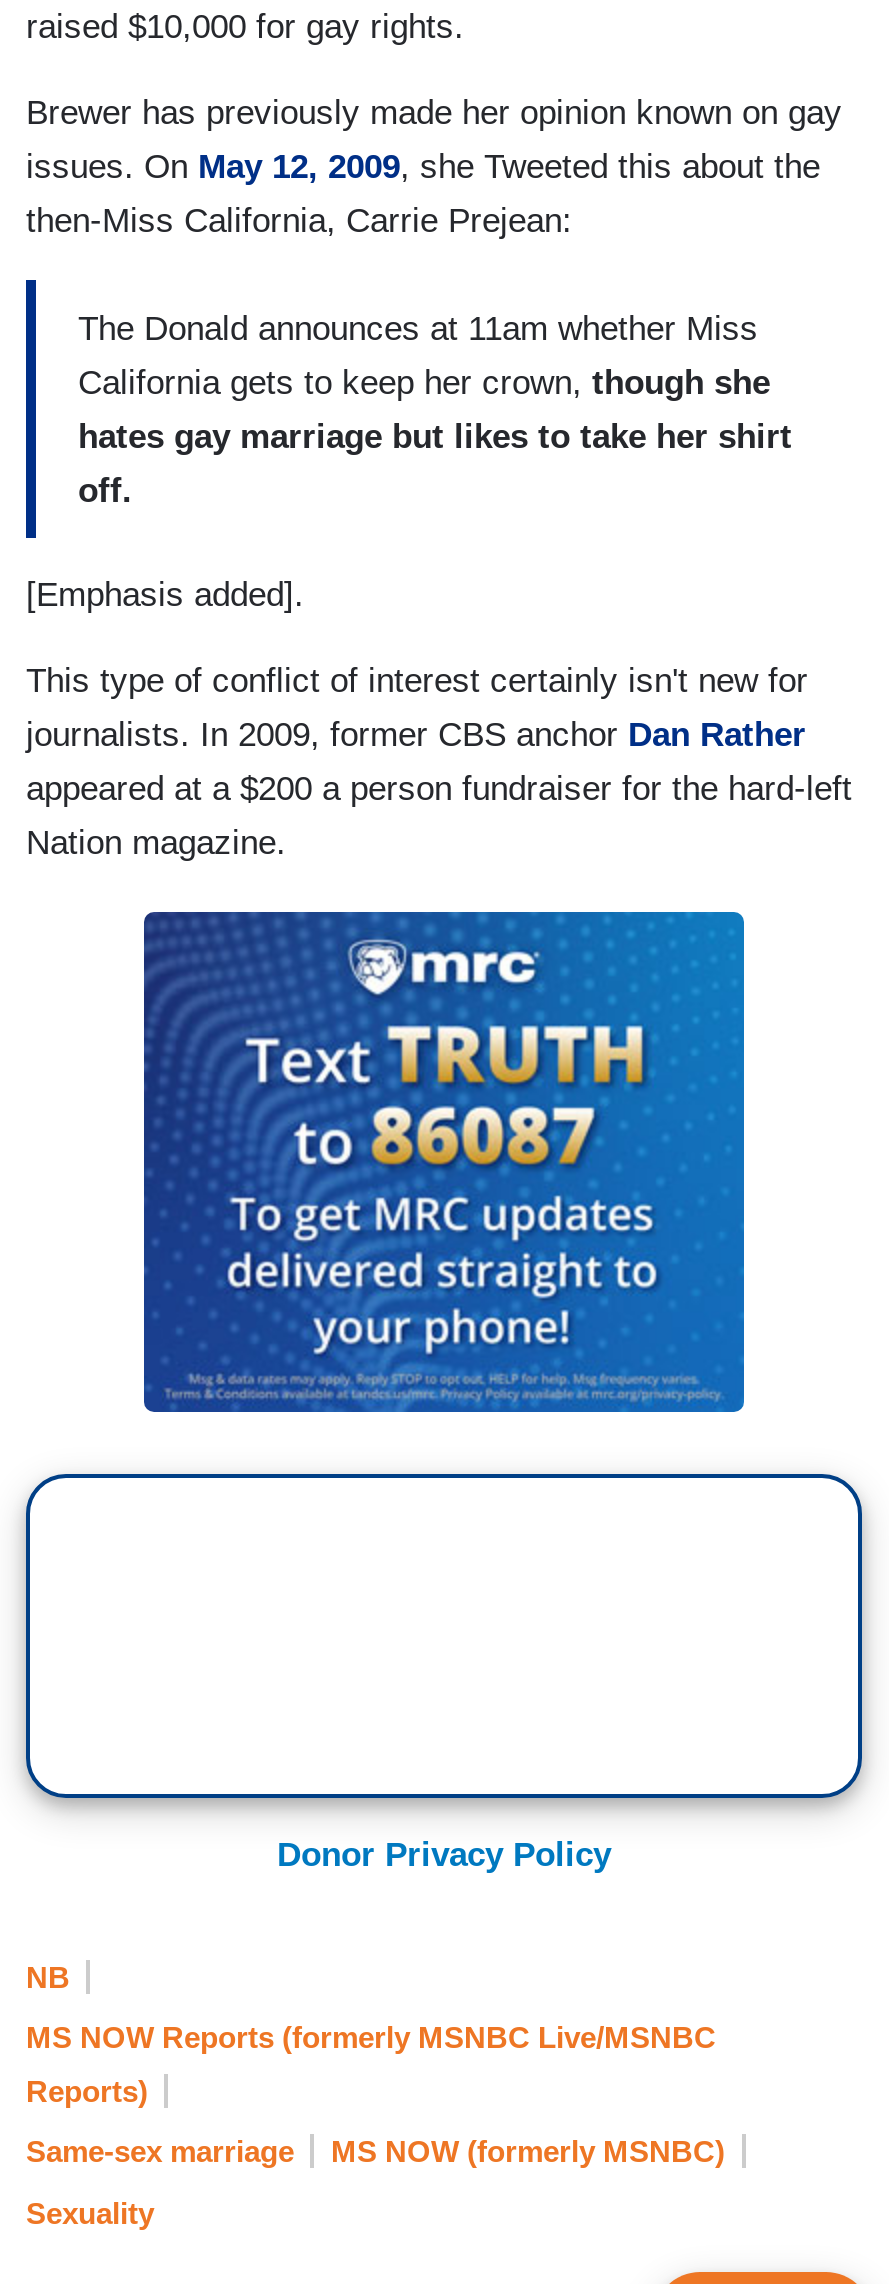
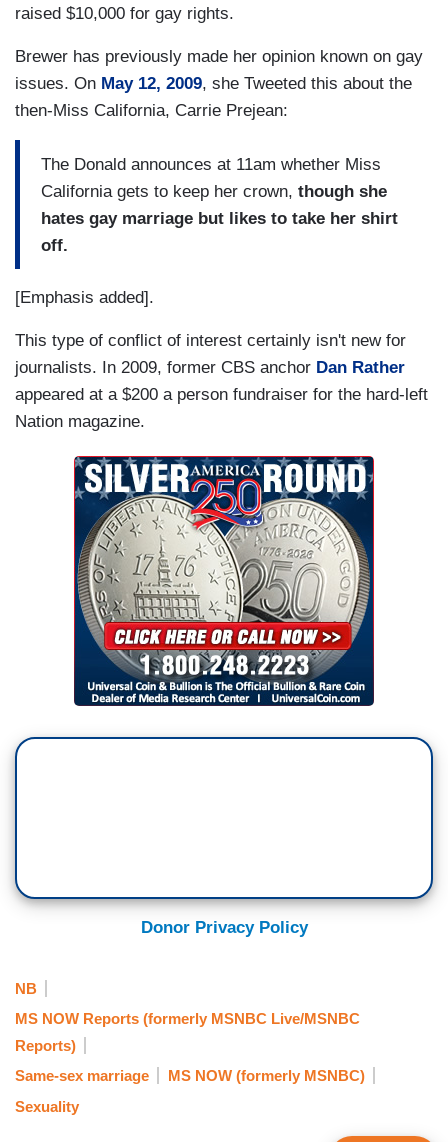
- [image]
+ [image]
